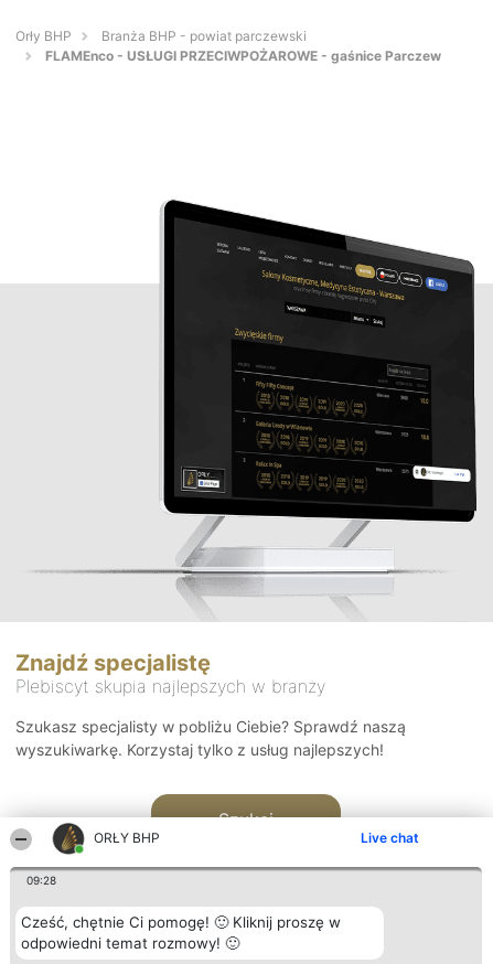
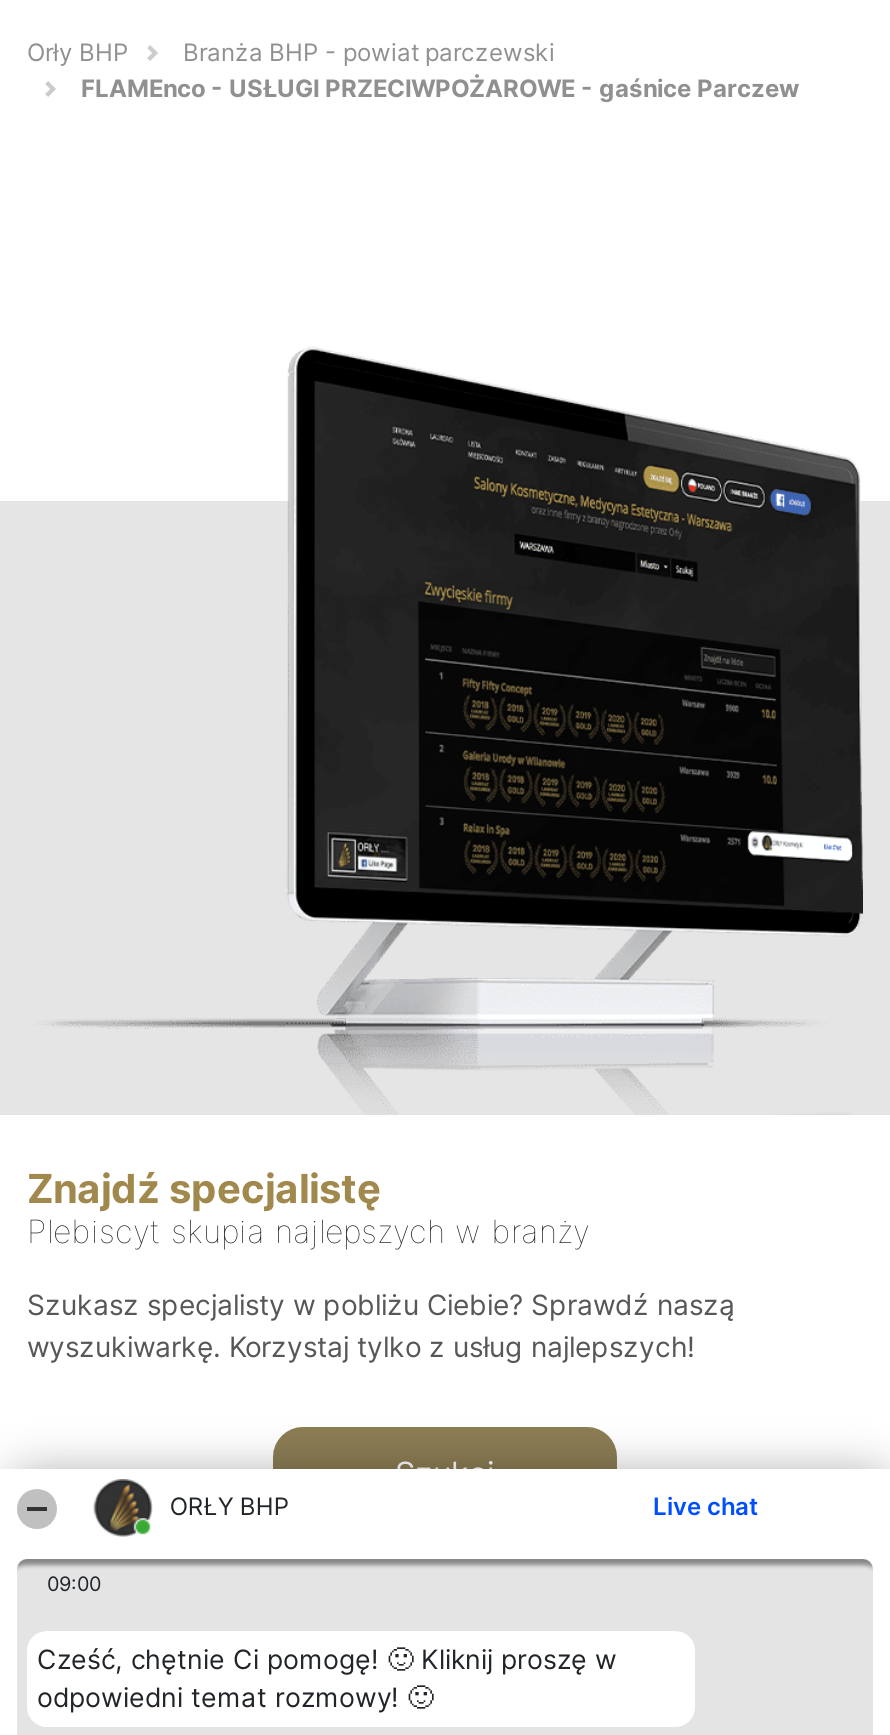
- 09:28
+ 09:00
